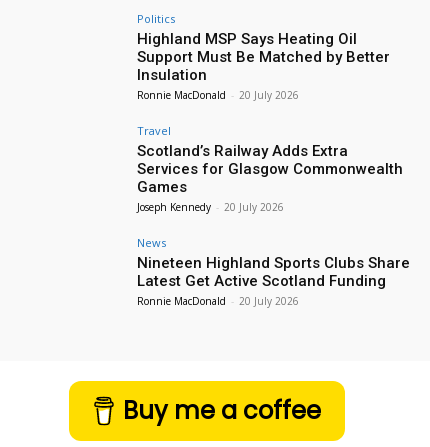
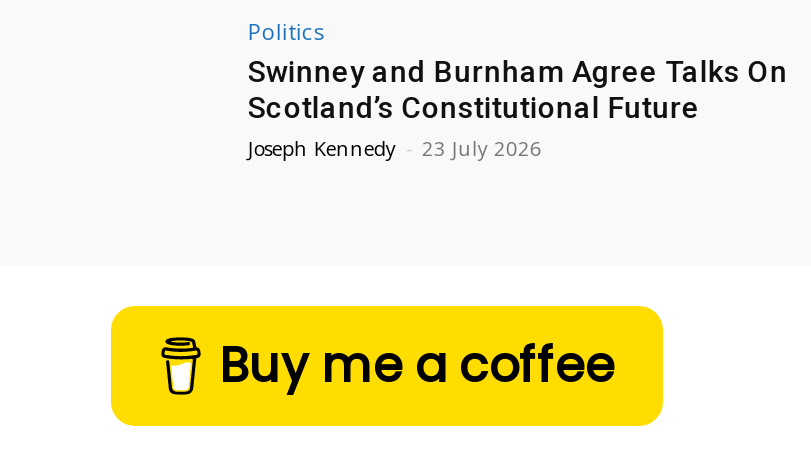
- Highland MSP Says Heating Oil
- Support Must Be Matched by Better
- Insulation
- Ronnie MacDonald - 20 July 2026
- Travel
- Scotland’s Railway Adds Extra
- Services for Glasgow Commonwealth
- Games
- Joseph Kennedy - 20 July 2026
- News
- Nineteen Highland Sports Clubs Share
- Latest Get Active Scotland Funding
- Ronnie MacDonald - 20 July 2026
+ Swinney and Burnham Agree Talks On
+ Scotland’s Constitutional Future
+ Joseph Kennedy - 23 July 2026
